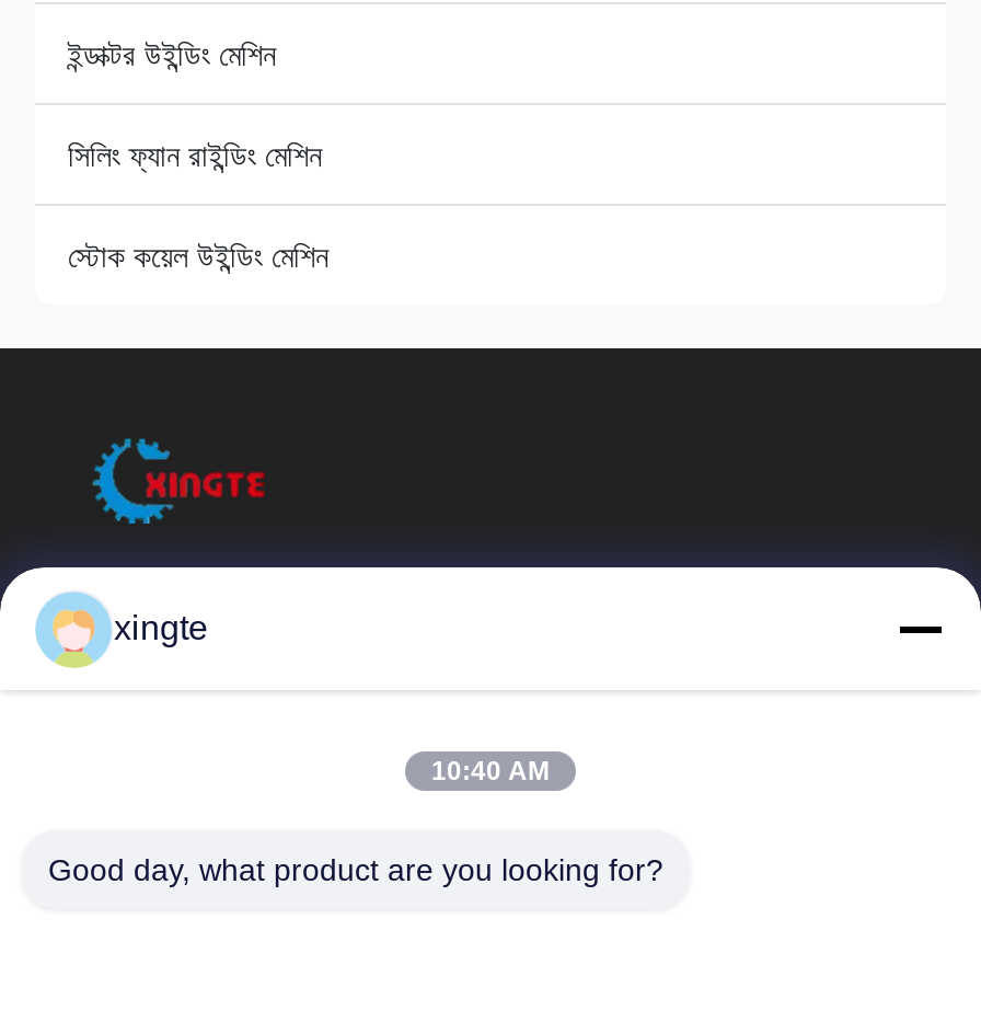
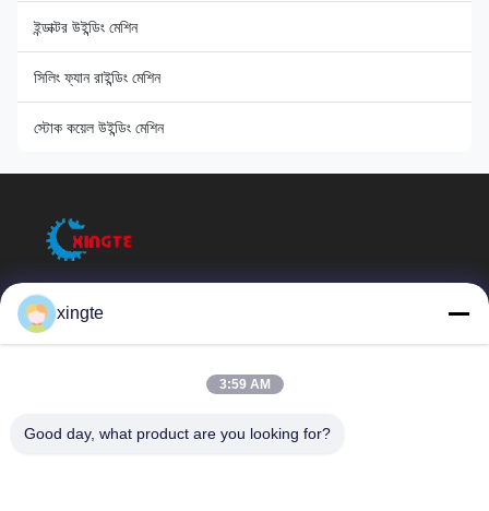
- 10:40 AM
+ 3:59 AM
